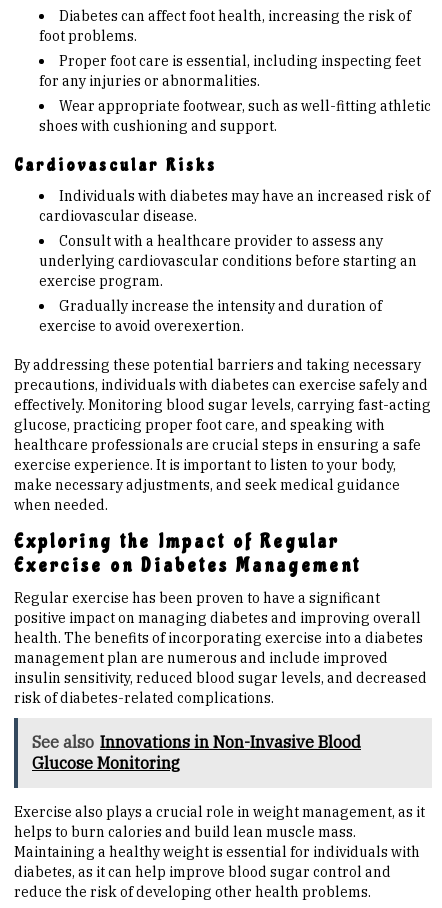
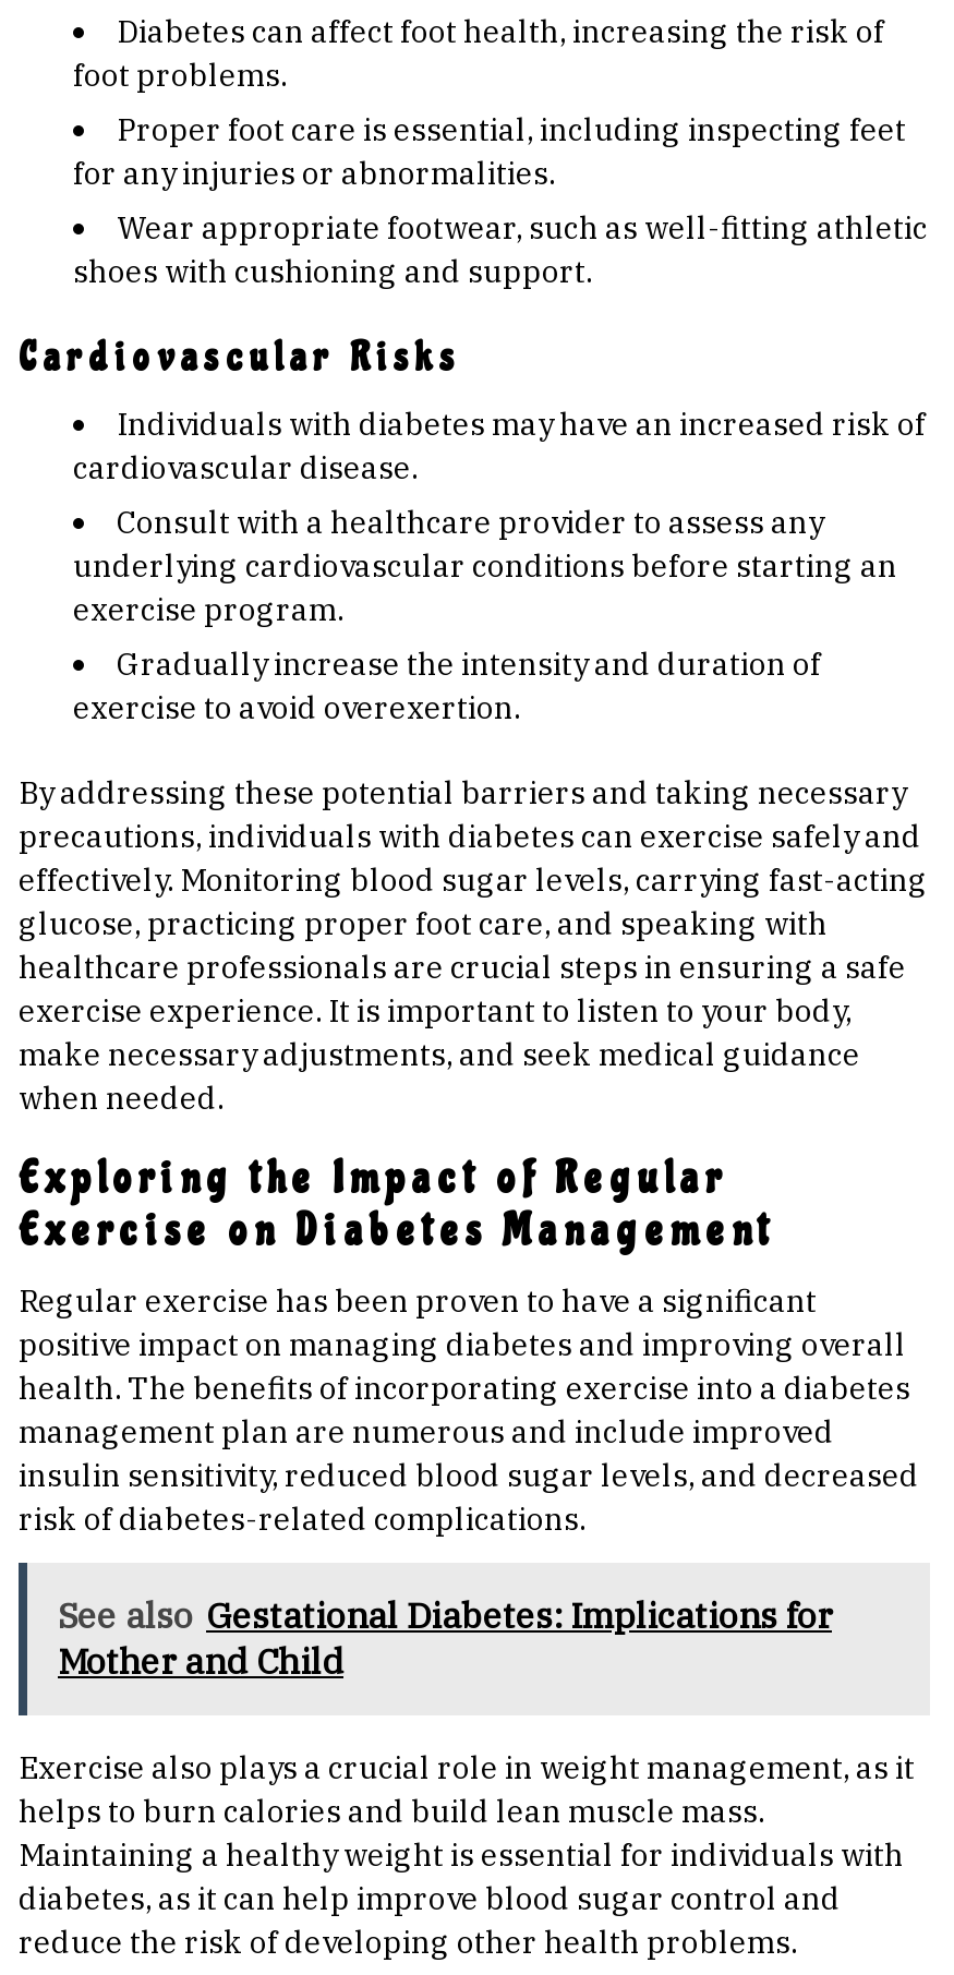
- See also Innovations in Non-Invasive Blood
- Glucose Monitoring
+ See also Gestational Diabetes: Implications for
+ Mother and Child
